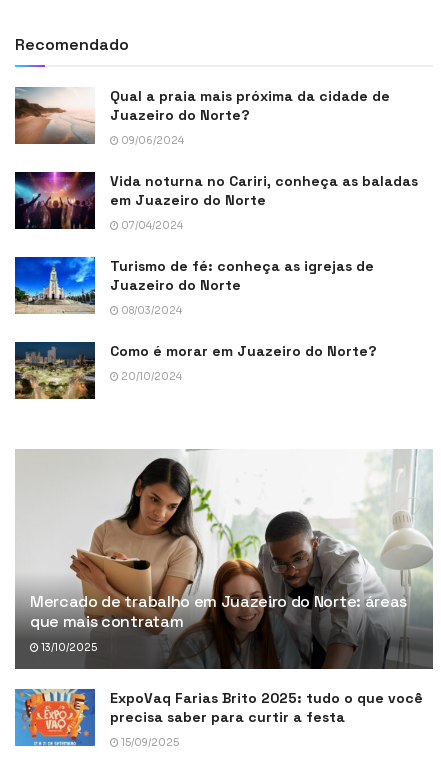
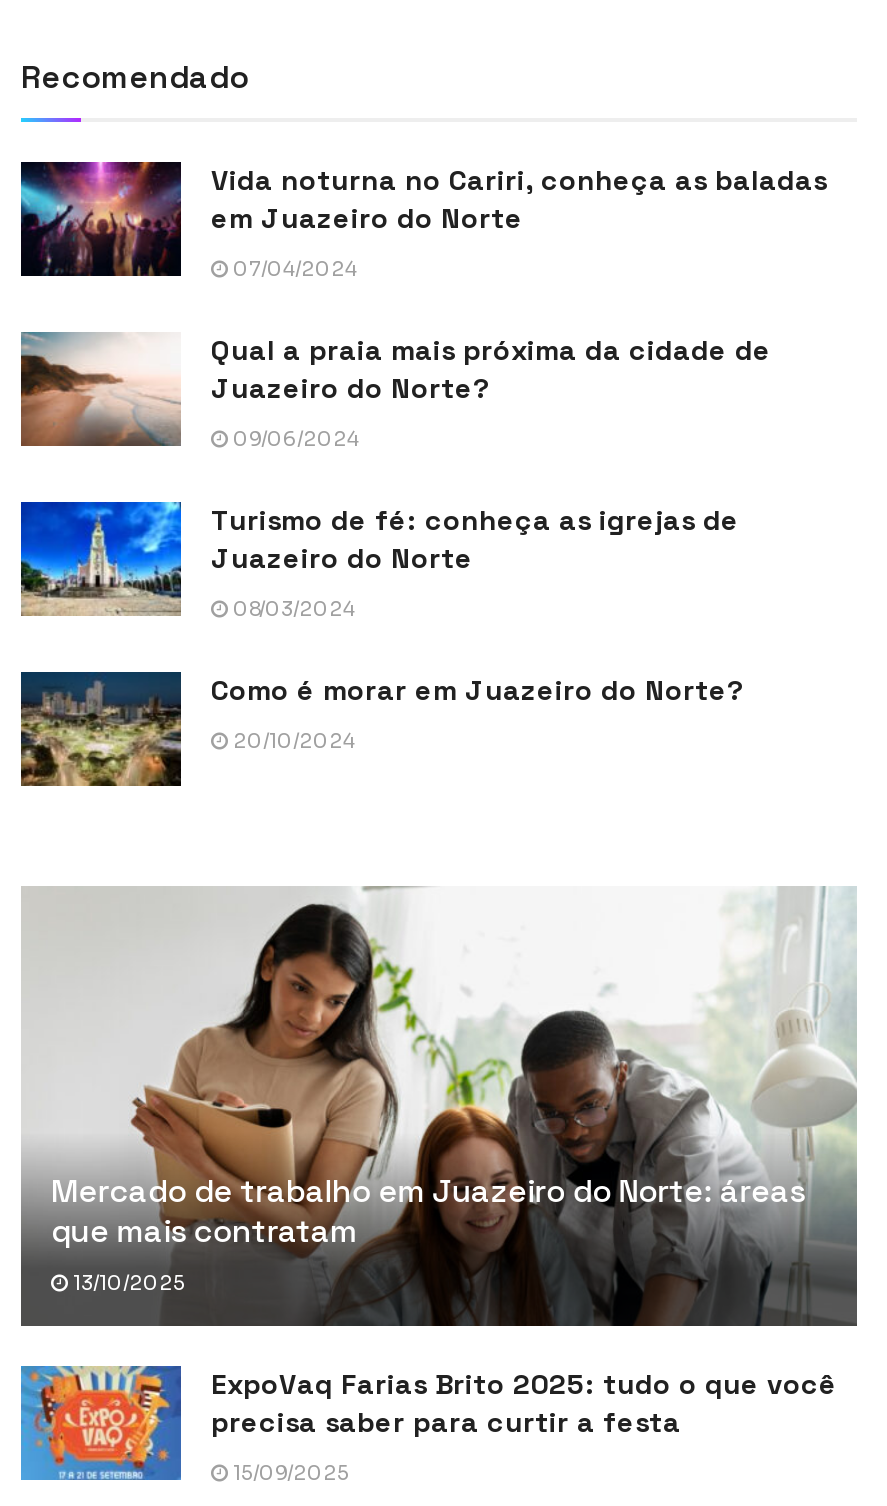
moved down: [image] | Qual a praia mais próxima da cidade de | Juazeiro do Norte? | 09/06/2024

moved up: [image] | Vida noturna no Cariri, conheça as baladas | em Juazeiro do Norte | 07/04/2024
